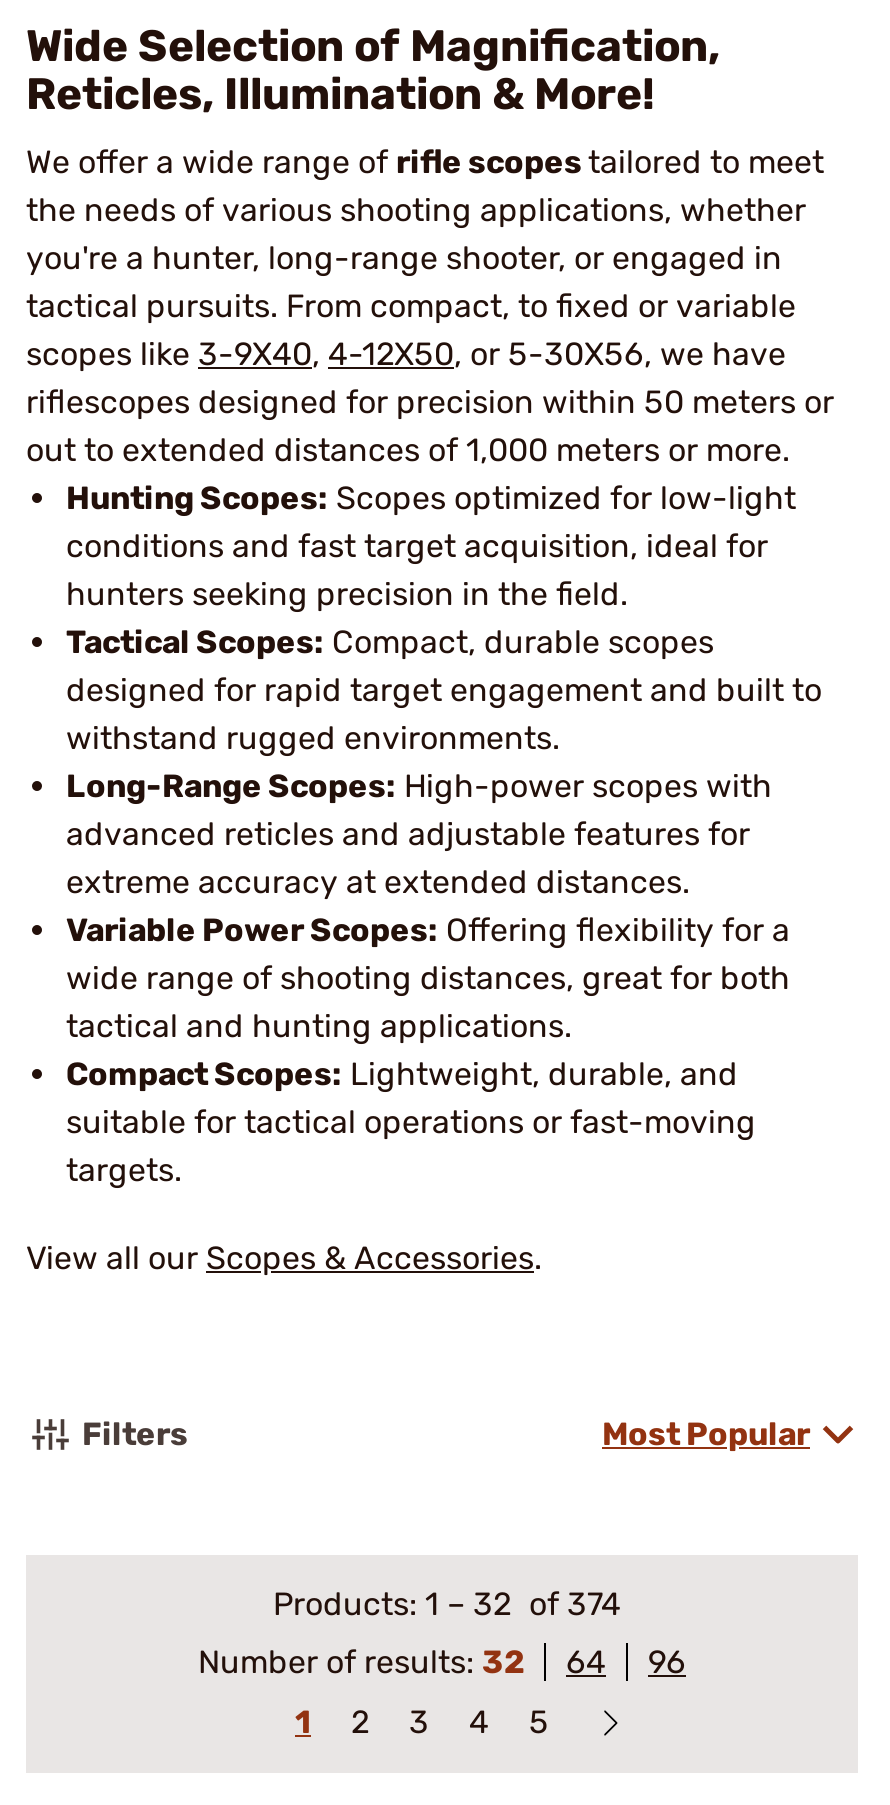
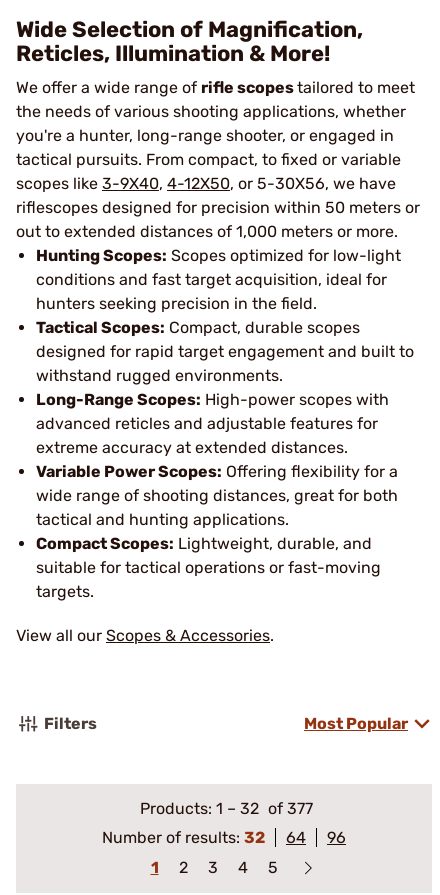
- Products: 1 – 32 of 374
+ Products: 1 – 32 of 377
